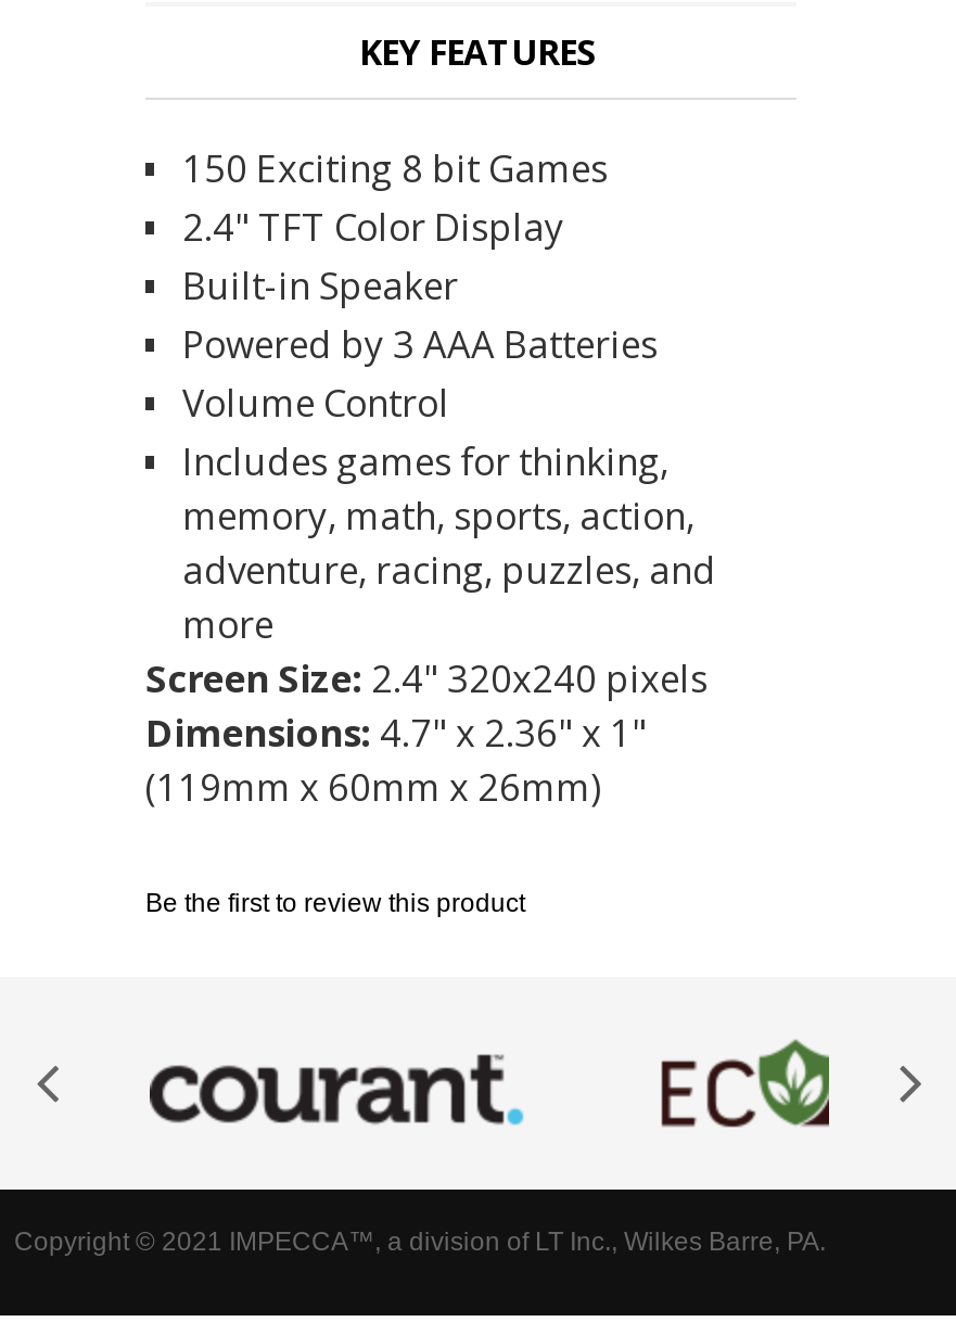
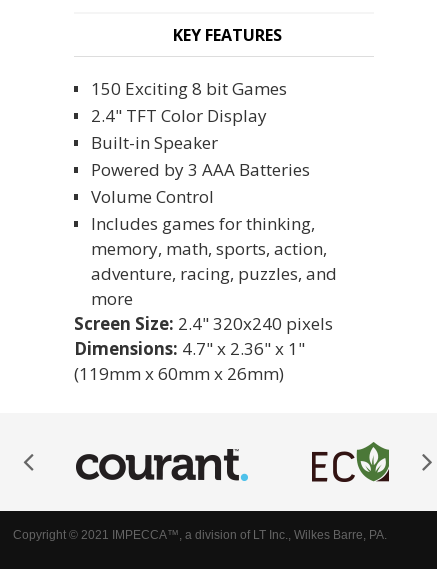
- Be the first to review this product
